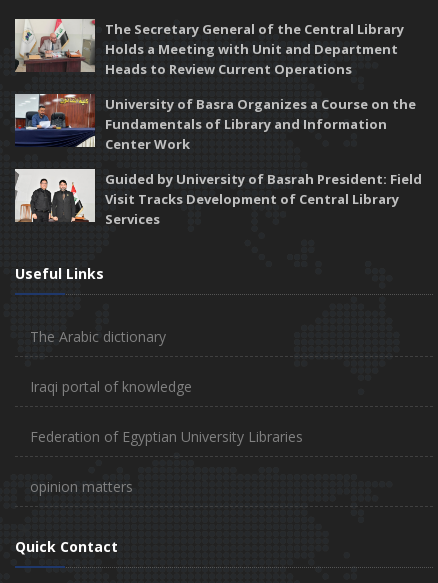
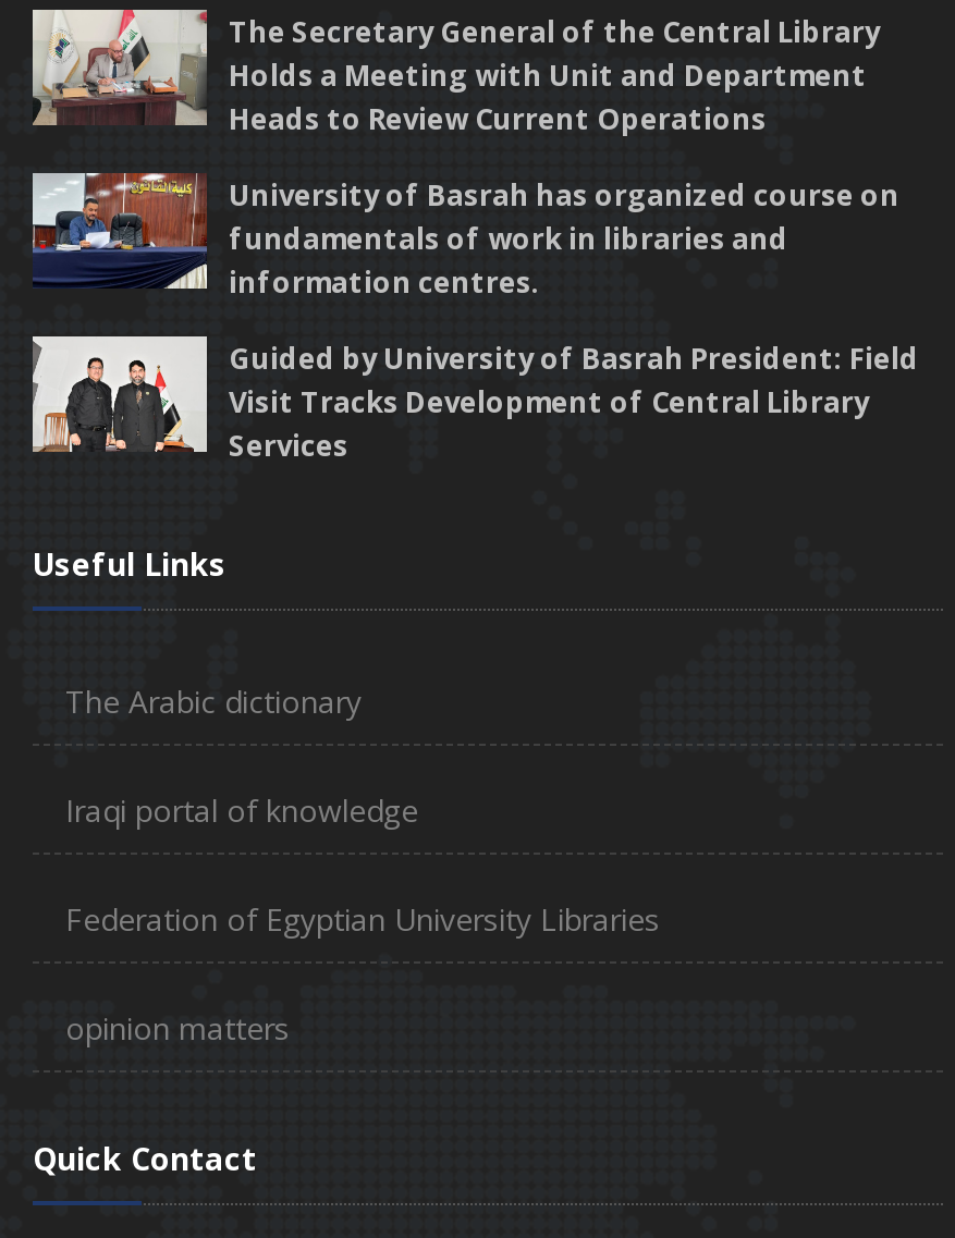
- University of Basra Organizes a Course on the
- Fundamentals of Library and Information
- Center Work
+ University of Basrah has organized course on
+ fundamentals of work in libraries and
+ information centres.
